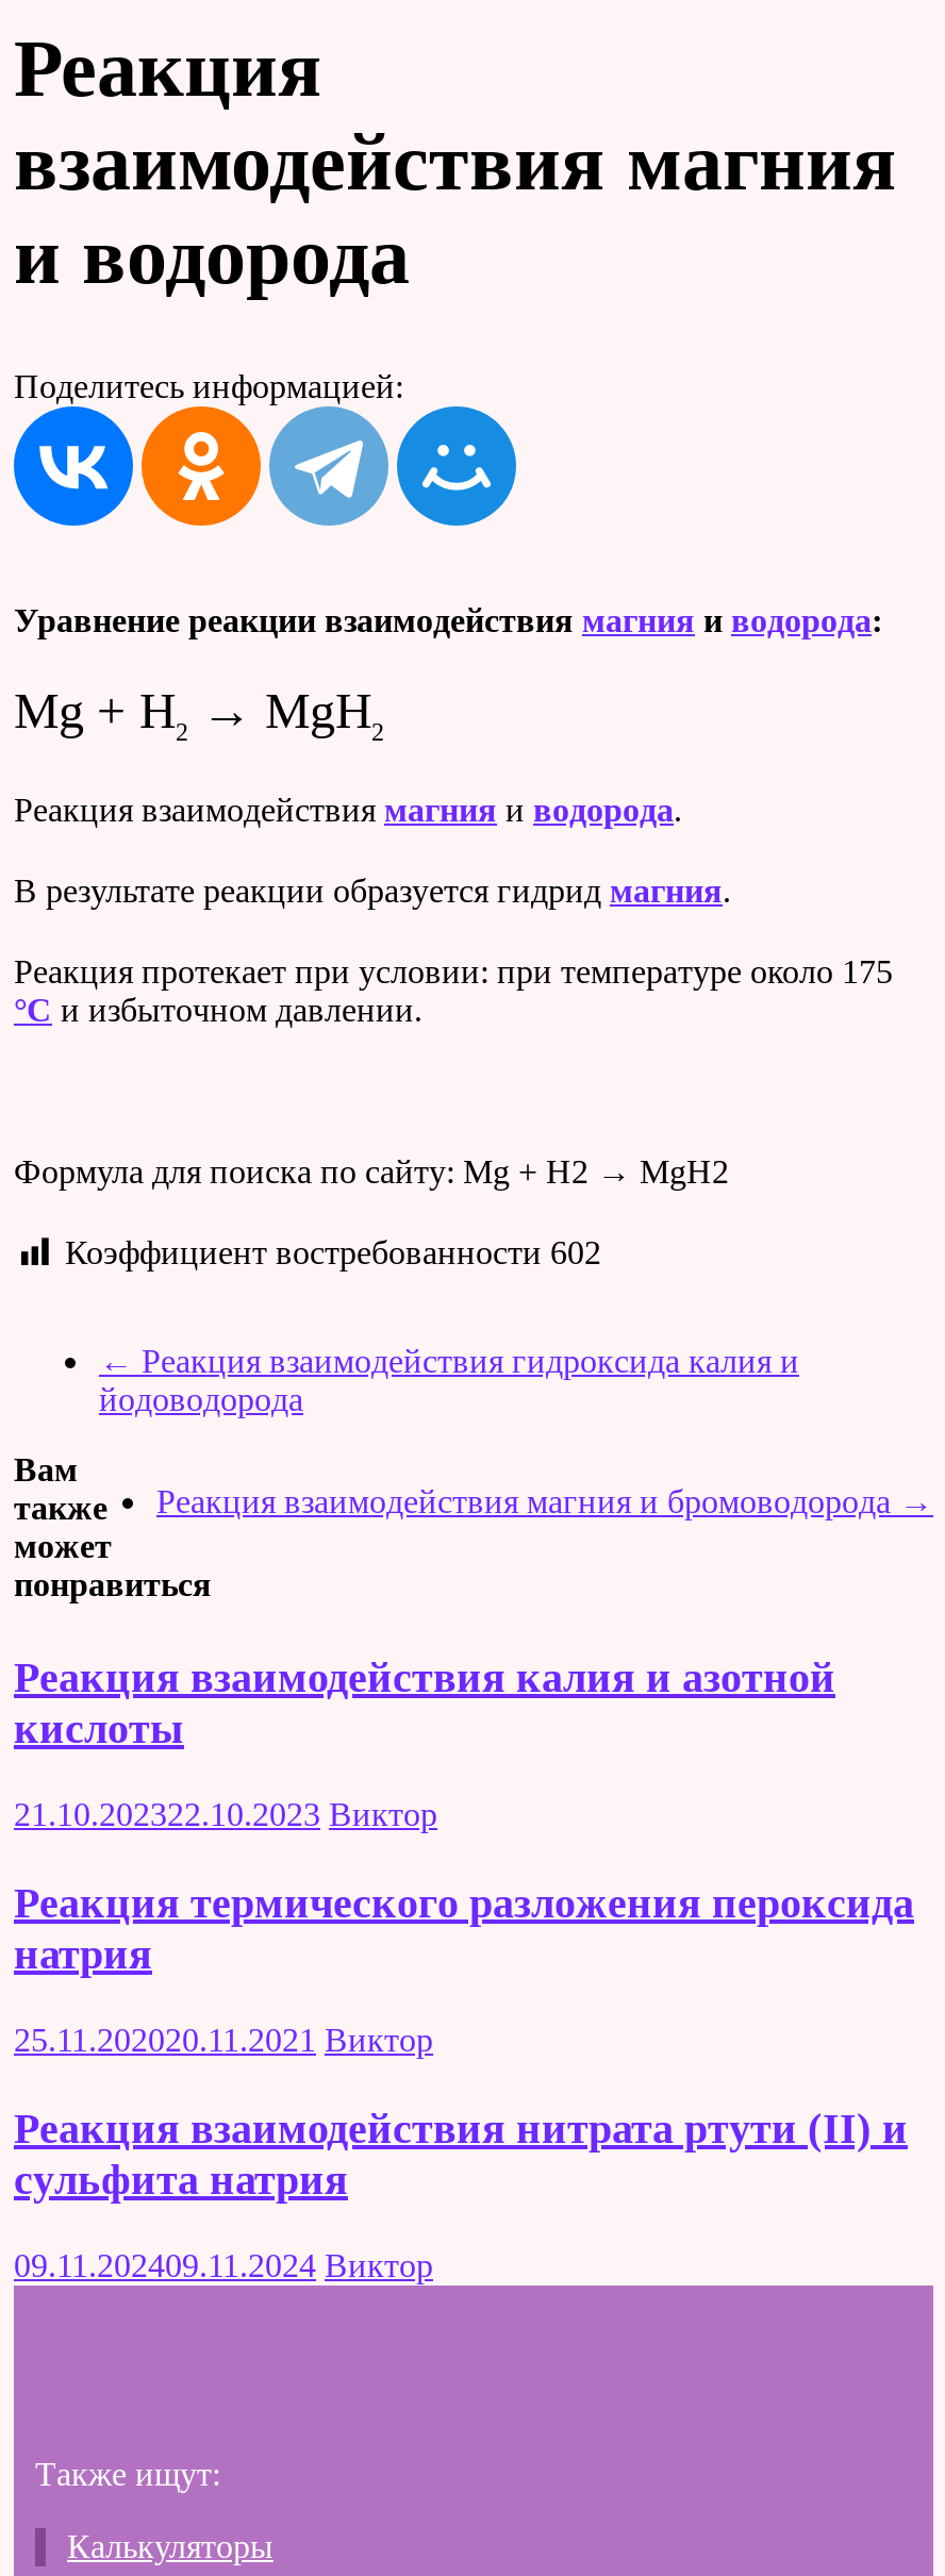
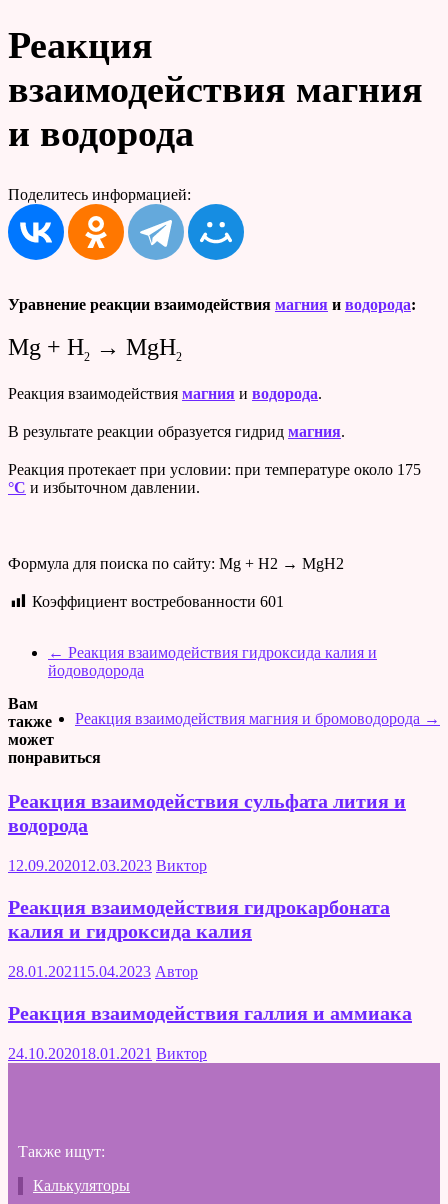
- Коэффициент востребованности 602
+ Коэффициент востребованности 601

- Реакция взаимодействия калия и азотной
- кислоты
+ Реакция взаимодействия сульфата лития и
+ водорода

- 21.10.202322.10.2023 Виктор
+ 12.09.202012.03.2023 Виктор

- Реакция термического разложения пероксида
- натрия
+ Реакция взаимодействия гидрокарбоната
+ калия и гидроксида калия

- 25.11.202020.11.2021 Виктор
+ 28.01.202115.04.2023 Автор

- Реакция взаимодействия нитрата ртути (II) и
- сульфита натрия
+ Реакция взаимодействия галлия и аммиака

- 09.11.202409.11.2024 Виктор
+ 24.10.202018.01.2021 Виктор
